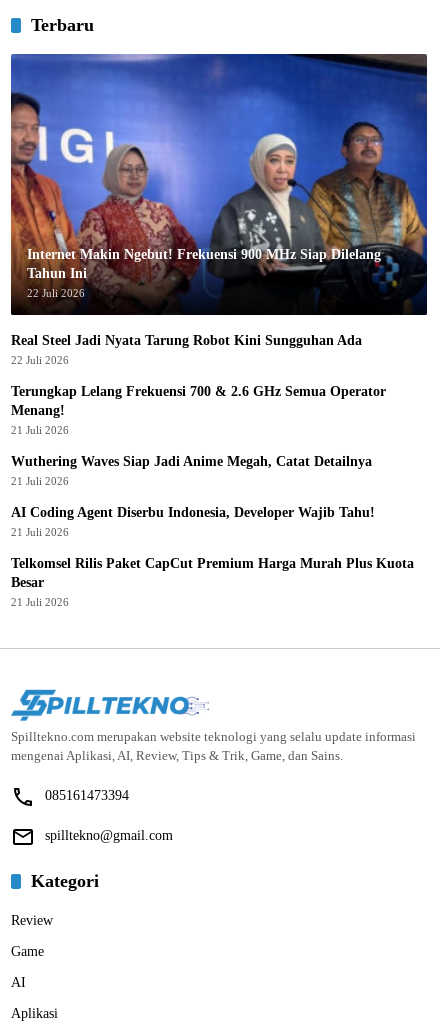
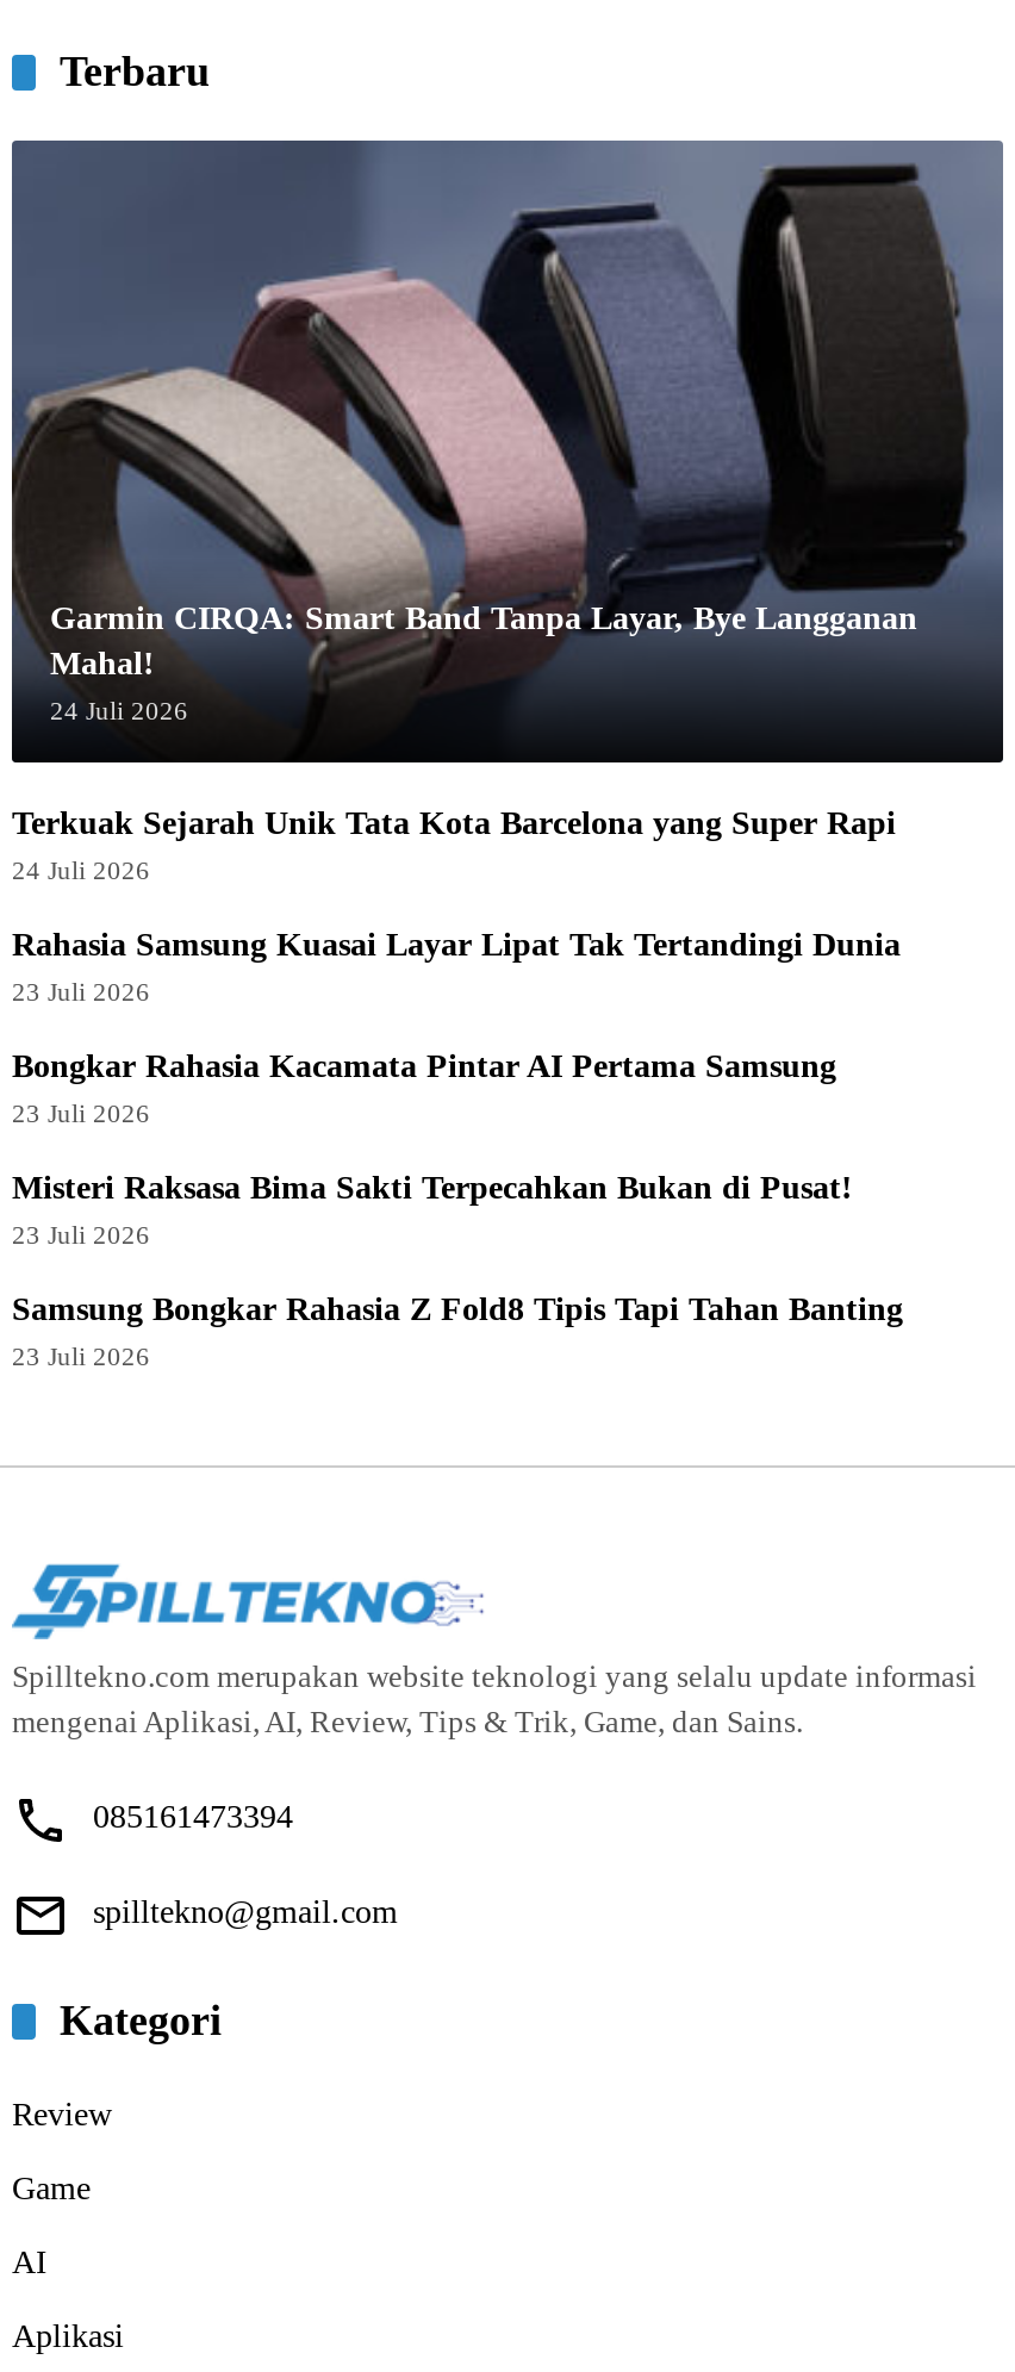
- [image]
- Internet Makin Ngebut! Frekuensi 900 MHz Siap Dilelang
- Tahun Ini
- 22 Juli 2026
+ [image]
+ Garmin CIRQA: Smart Band Tanpa Layar, Bye Langganan
+ Mahal!
+ 24 Juli 2026

- Real Steel Jadi Nyata Tarung Robot Kini Sungguhan Ada
- 22 Juli 2026
+ Terkuak Sejarah Unik Tata Kota Barcelona yang Super Rapi
+ 24 Juli 2026

- Terungkap Lelang Frekuensi 700 & 2.6 GHz Semua Operator
- Menang!
- 21 Juli 2026
+ Rahasia Samsung Kuasai Layar Lipat Tak Tertandingi Dunia
+ 23 Juli 2026

- Wuthering Waves Siap Jadi Anime Megah, Catat Detailnya
- 21 Juli 2026
+ Bongkar Rahasia Kacamata Pintar AI Pertama Samsung
+ 23 Juli 2026

- AI Coding Agent Diserbu Indonesia, Developer Wajib Tahu!
- 21 Juli 2026
+ Misteri Raksasa Bima Sakti Terpecahkan Bukan di Pusat!
+ 23 Juli 2026

- Telkomsel Rilis Paket CapCut Premium Harga Murah Plus Kuota
- Besar
- 21 Juli 2026
+ Samsung Bongkar Rahasia Z Fold8 Tipis Tapi Tahan Banting
+ 23 Juli 2026
